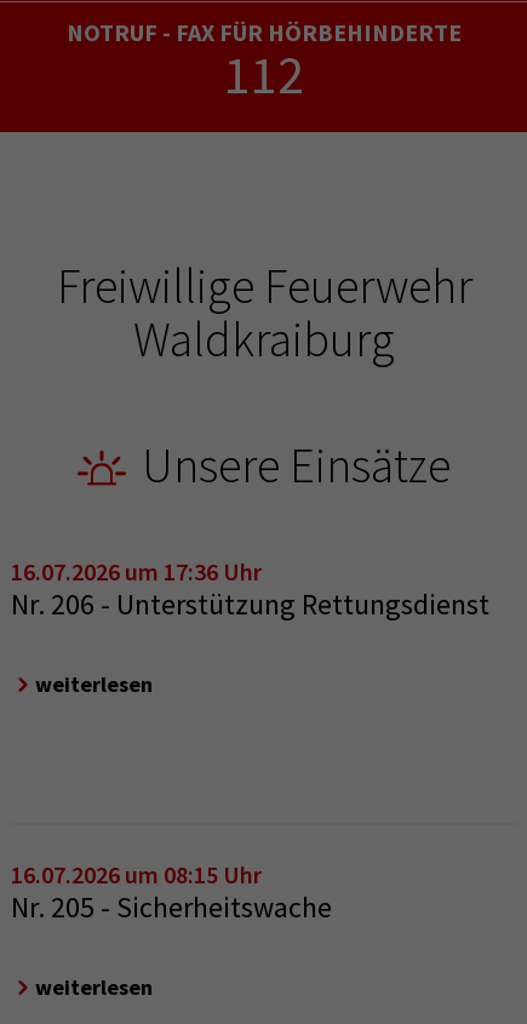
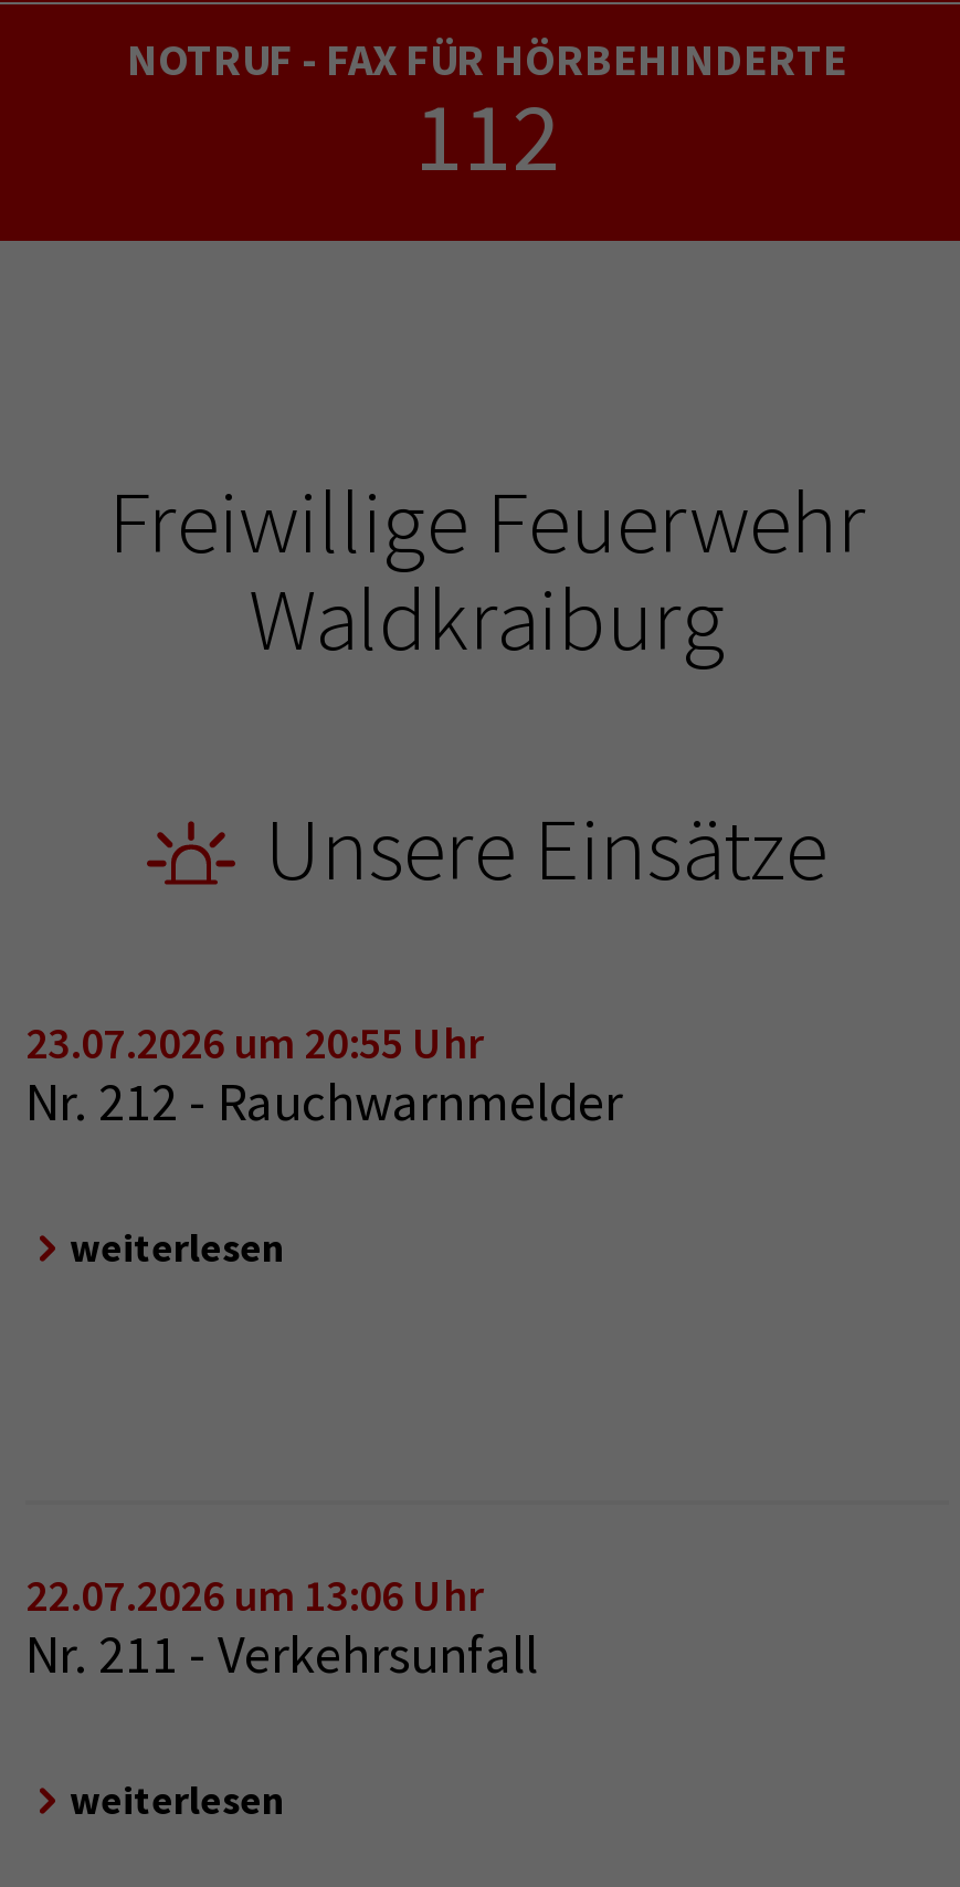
- 16.07.2026 um 17:36 Uhr
- Nr. 206 - Unterstützung Rettungsdienst
+ 23.07.2026 um 20:55 Uhr
+ Nr. 212 - Rauchwarnmelder

- 16.07.2026 um 08:15 Uhr
+ 22.07.2026 um 13:06 Uhr

- Nr. 205 - Sicherheitswache
+ Nr. 211 - Verkehrsunfall
